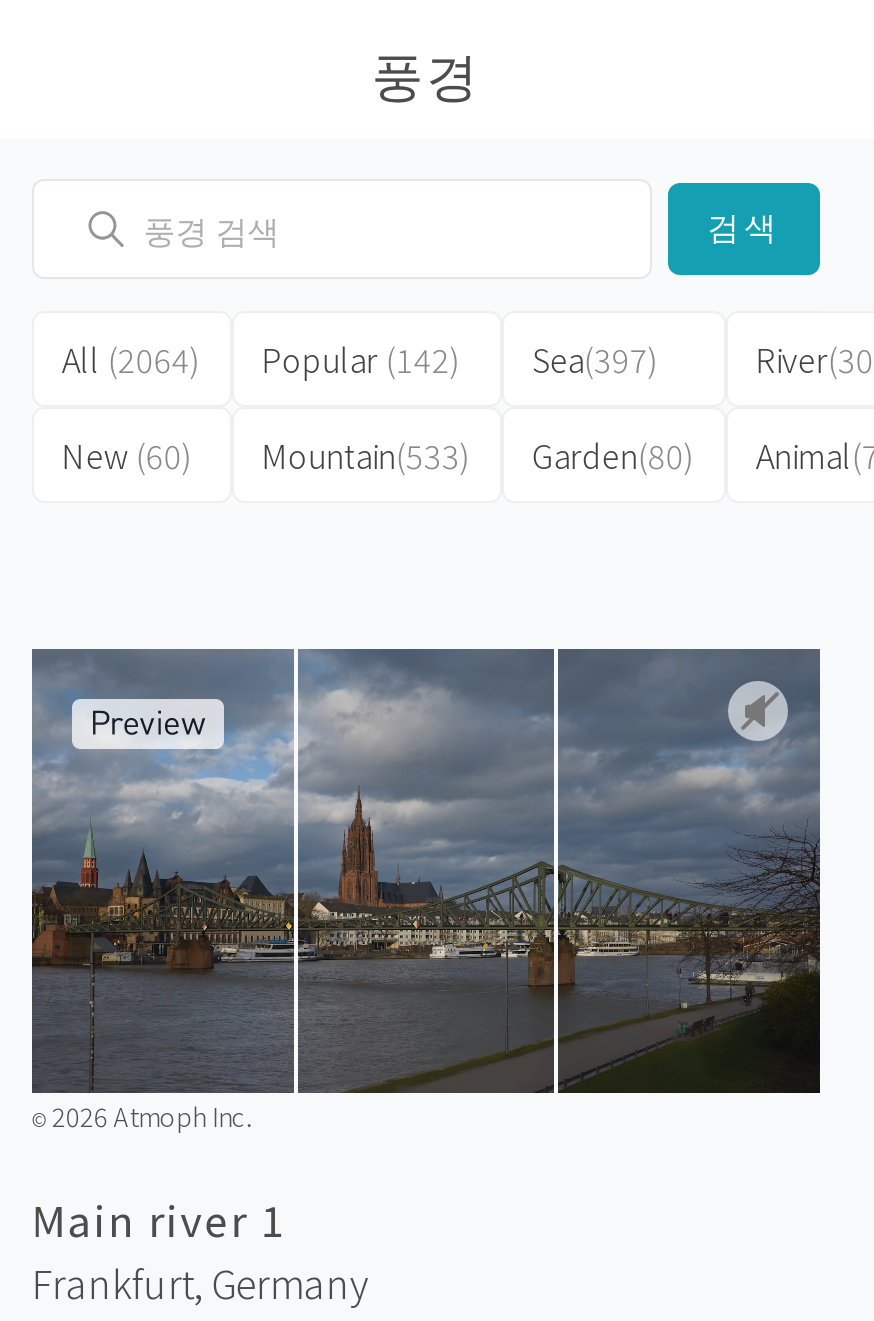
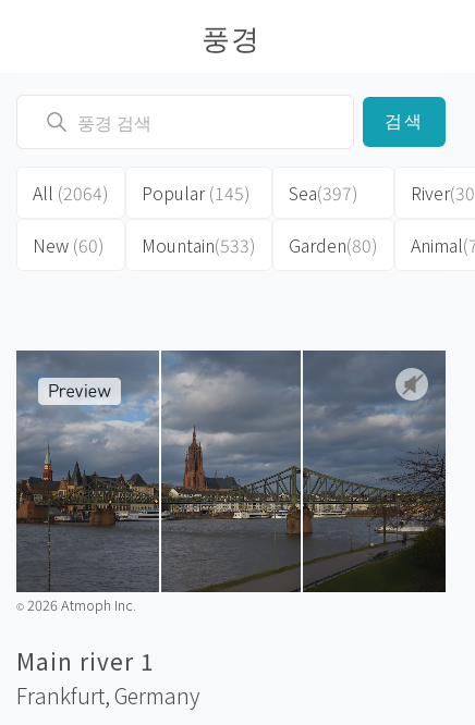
- Popular (142)
+ Popular (145)
